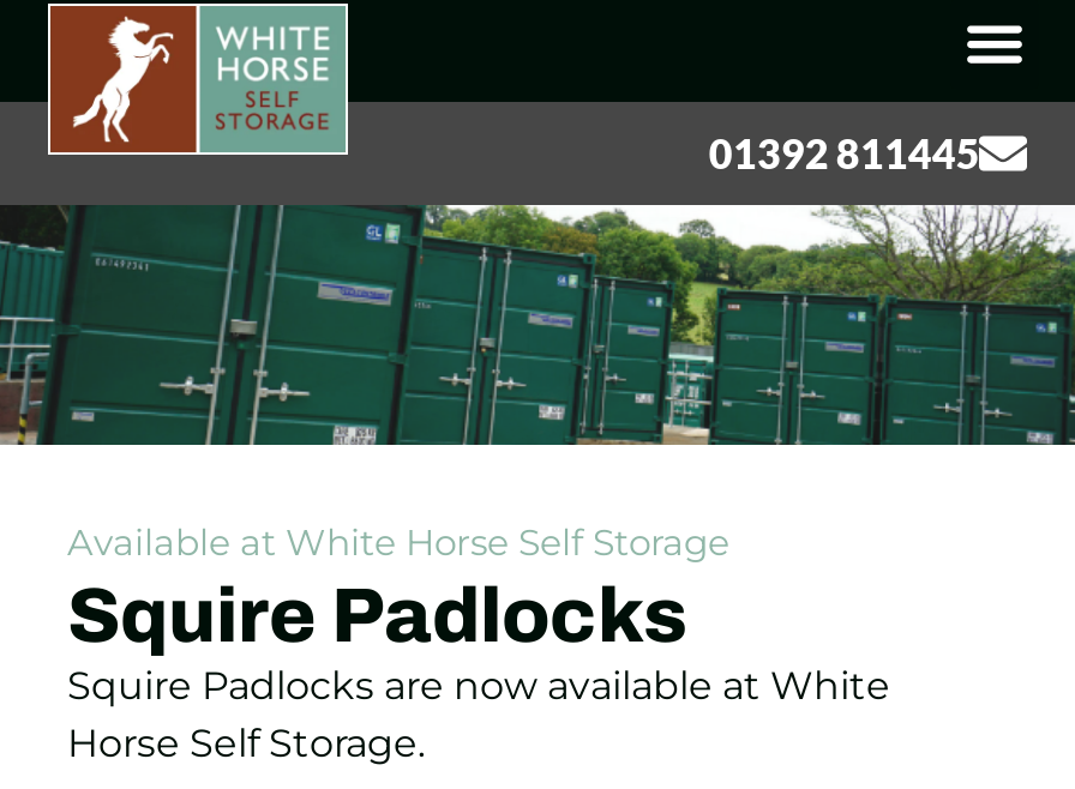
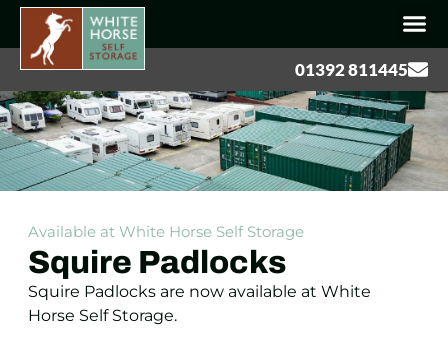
- [image]
+ [image]
